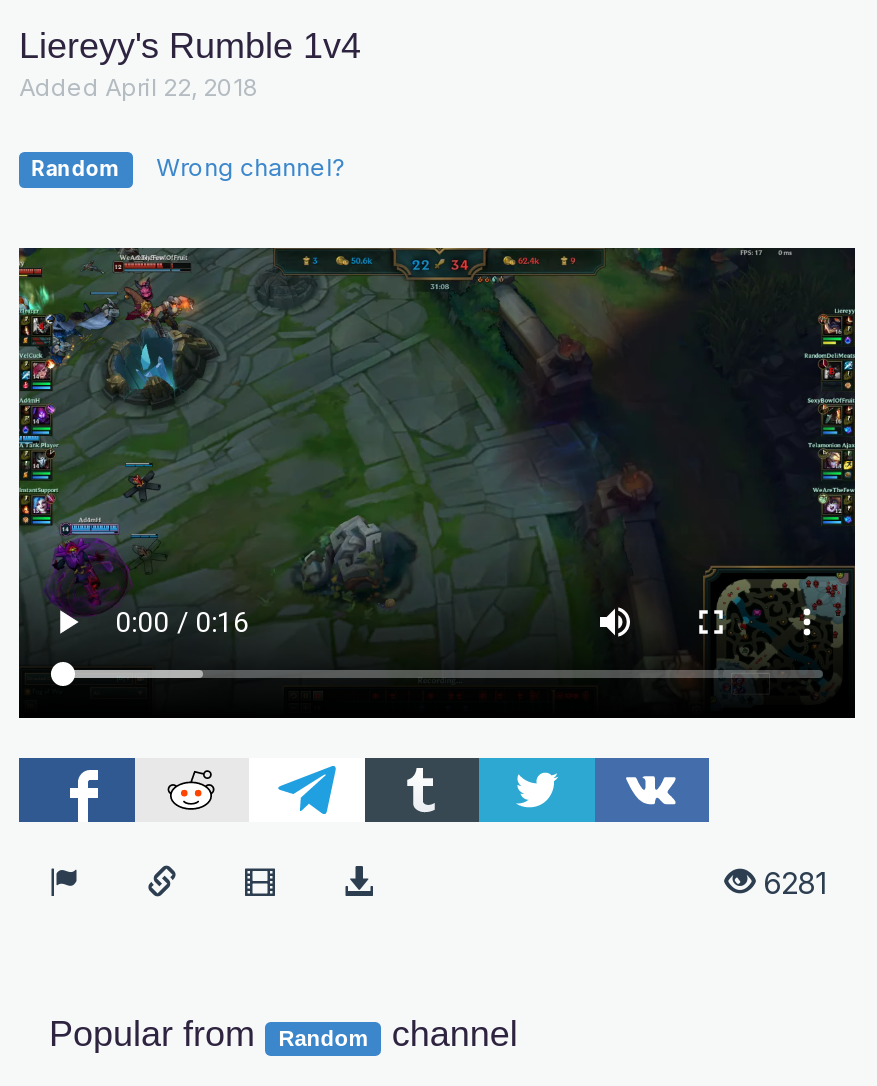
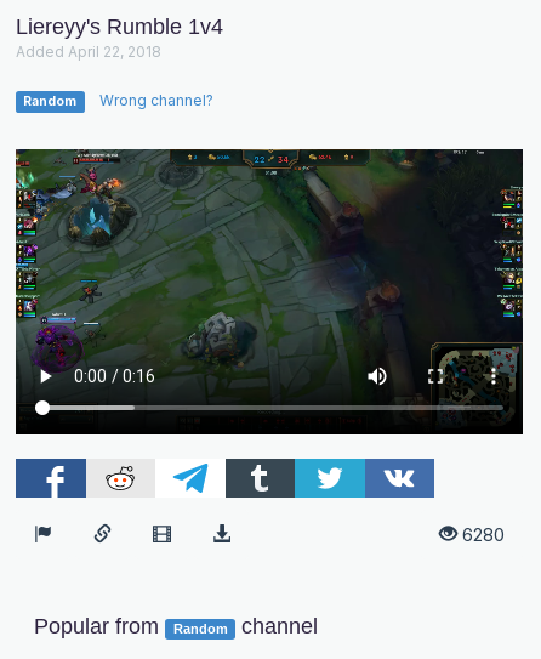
- 6281
+ 6280
